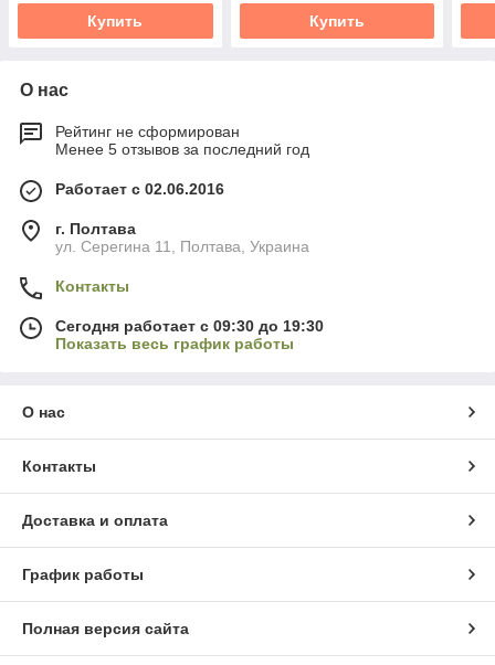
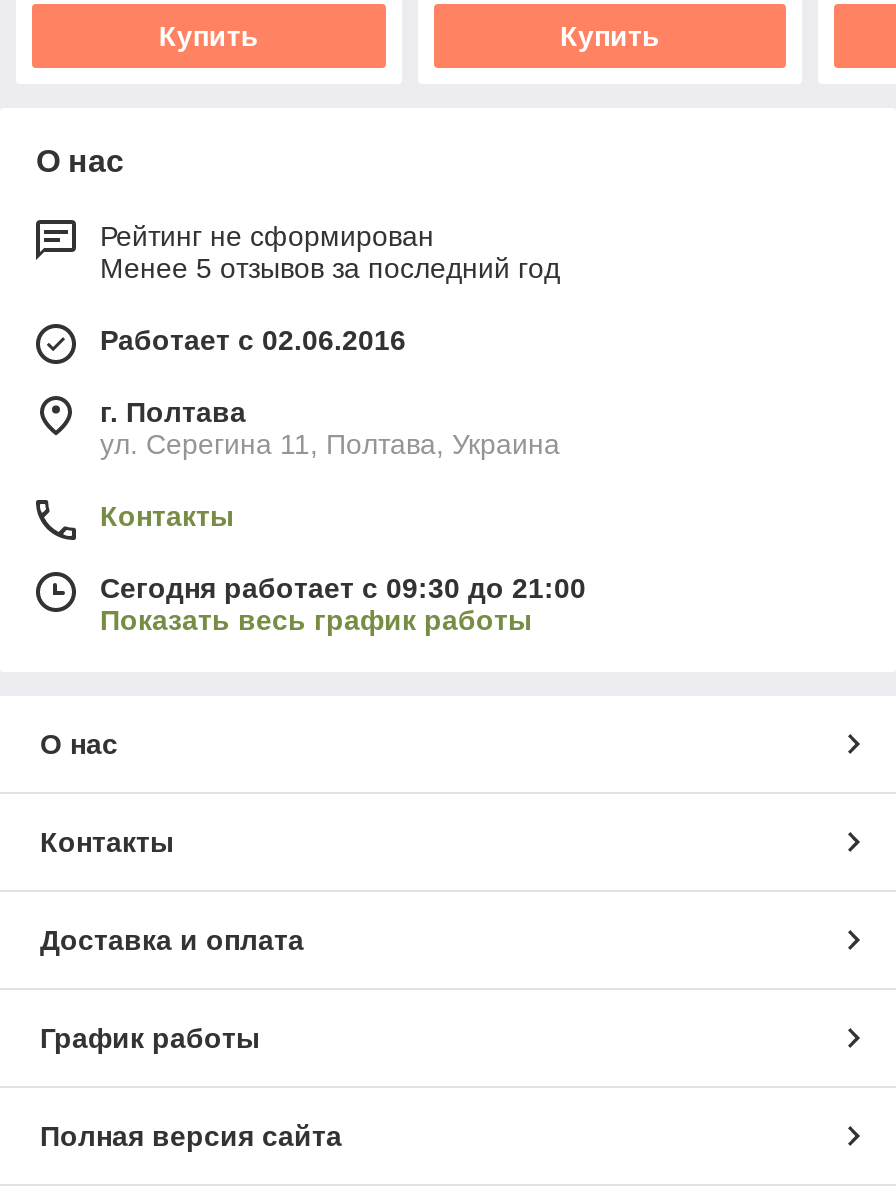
- Сегодня работает с 09:30 до 19:30
+ Сегодня работает с 09:30 до 21:00
